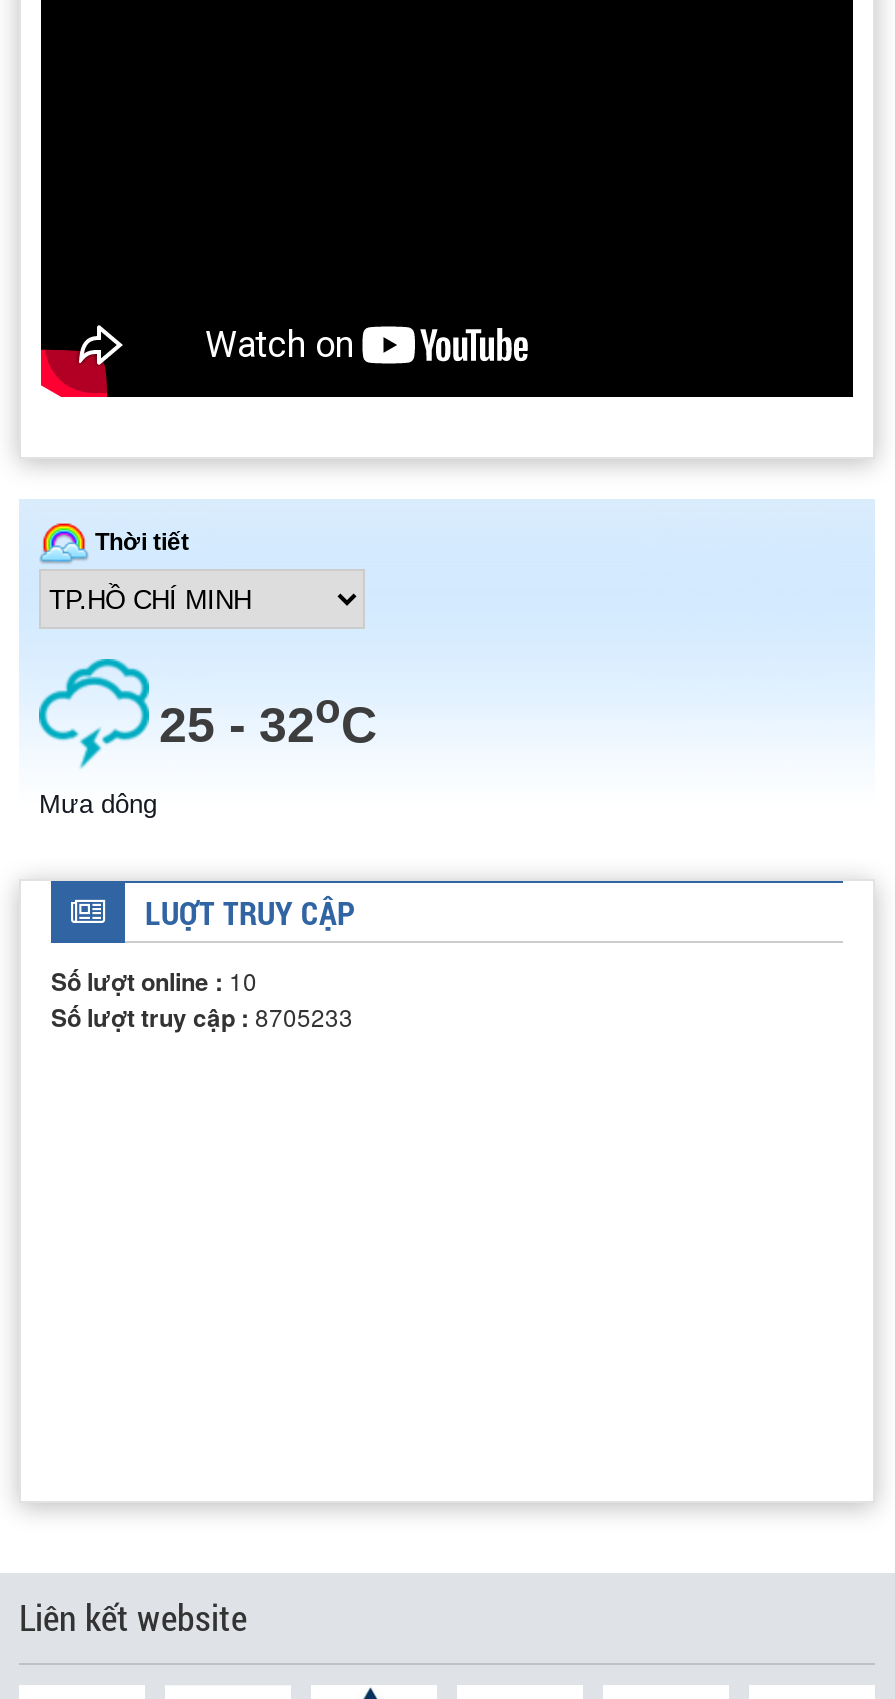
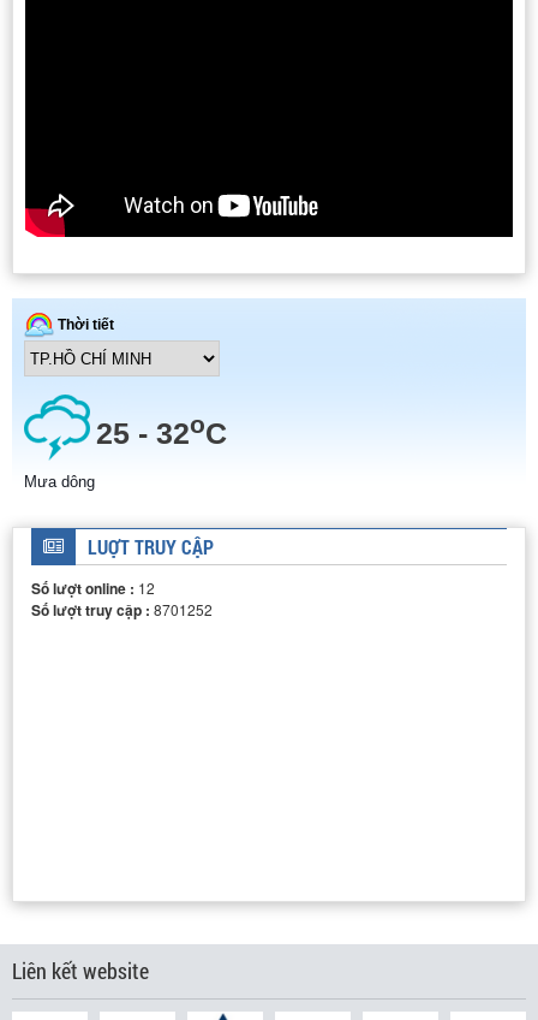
- Số lượt online : 10
+ Số lượt online : 12

- Số lượt truy cập : 8705233
+ Số lượt truy cập : 8701252
